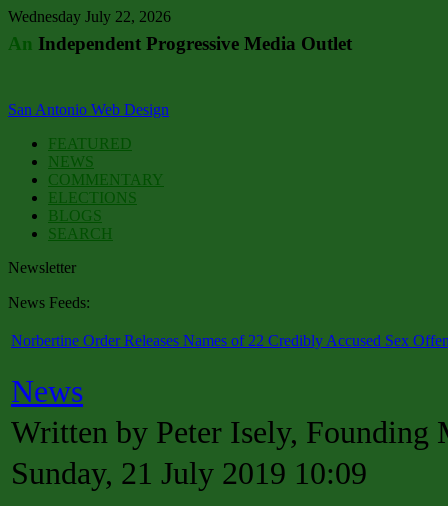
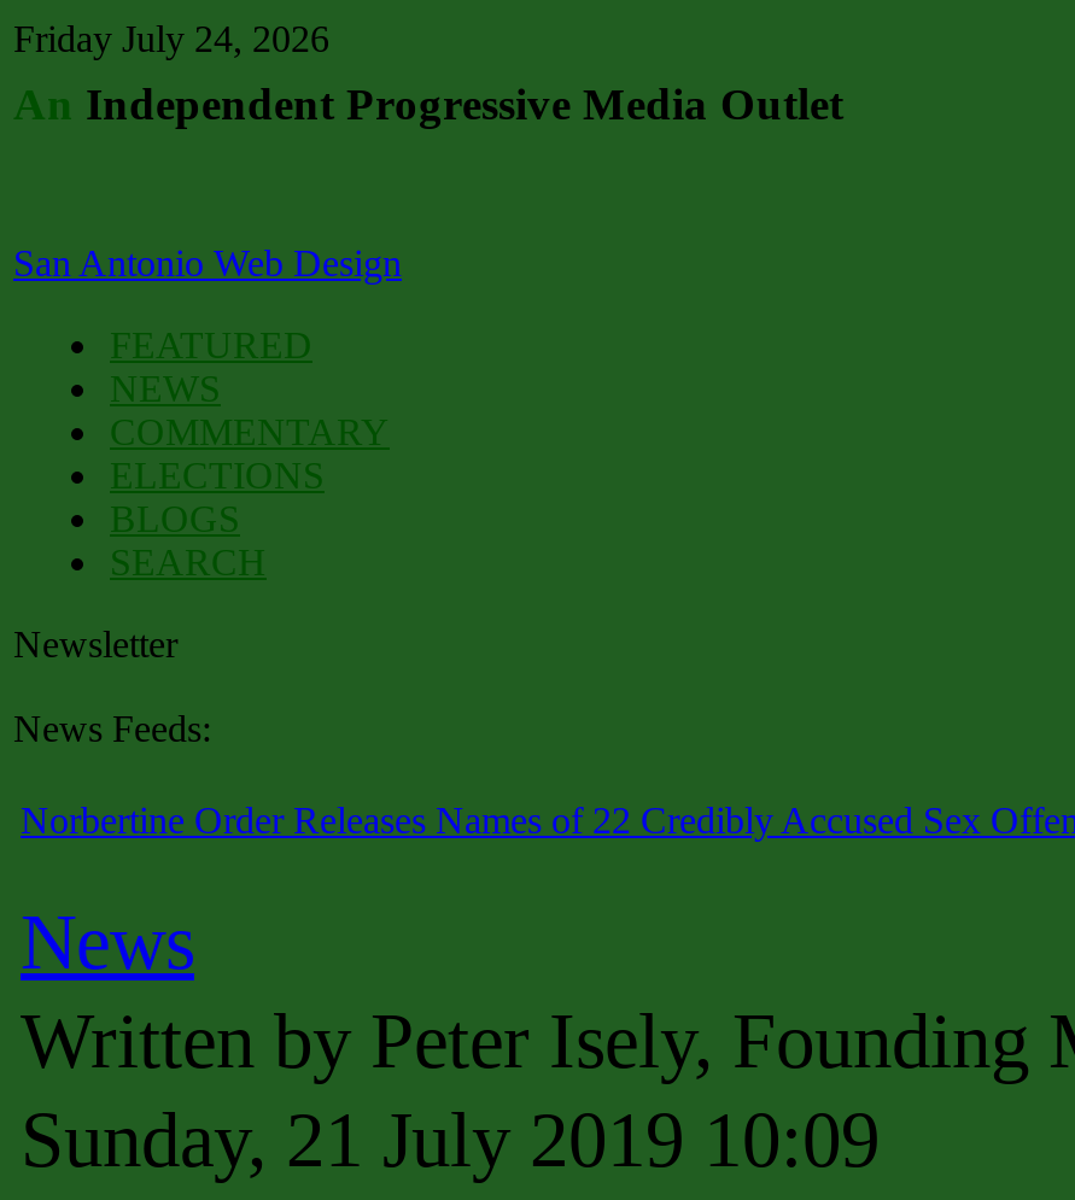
- Wednesday July 22, 2026
+ Friday July 24, 2026
